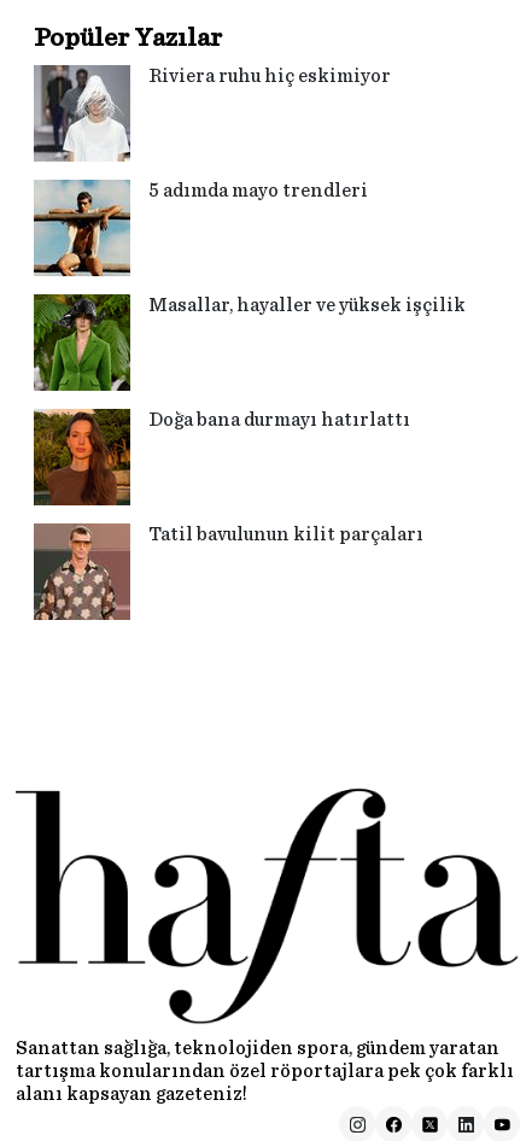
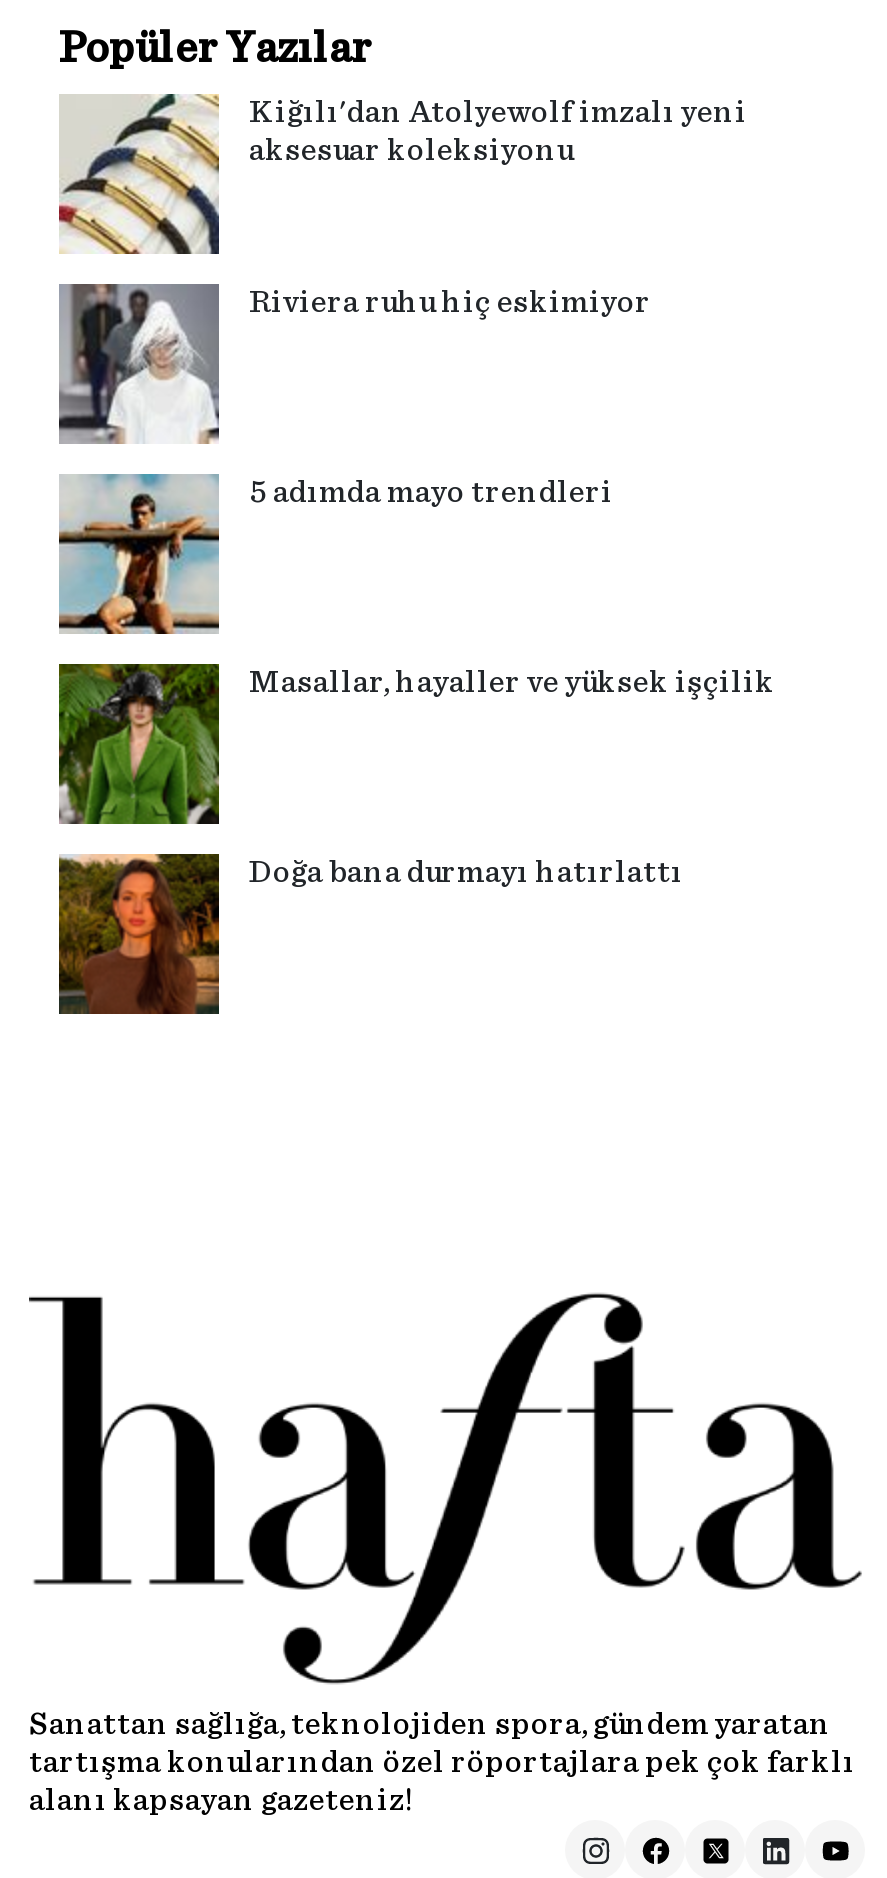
+ [image]
+ Kiğılı'dan Atolyewolf imzalı yeni
+ aksesuar koleksiyonu

moved down: [image] | Riviera ruhu hiç eskimiyor | 5 adımda mayo trendleri | Masallar, hayaller ve yüksek işçilik | Doğa bana durmayı hatırlattı

moved down: [image]

- [image]
- Tatil bavulunun kilit parçaları
